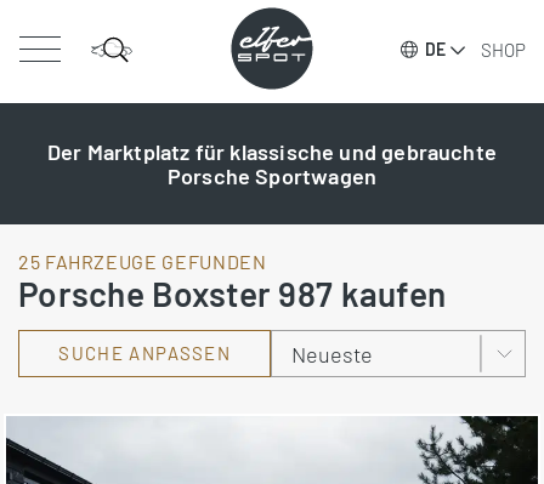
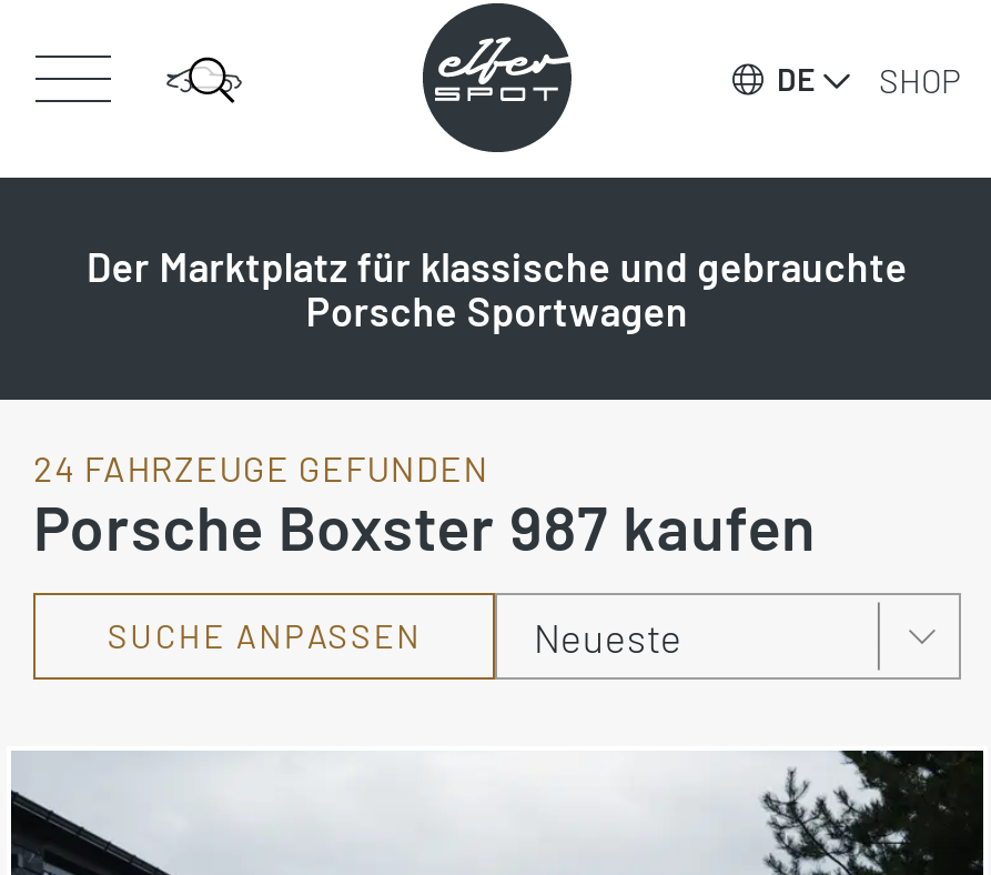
- 25 FAHRZEUGE GEFUNDEN
+ 24 FAHRZEUGE GEFUNDEN
